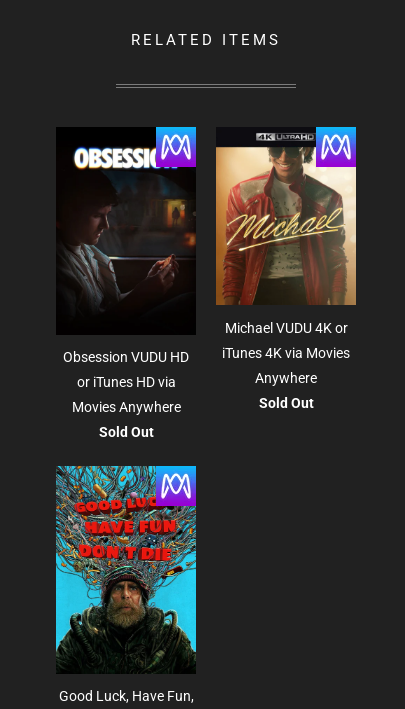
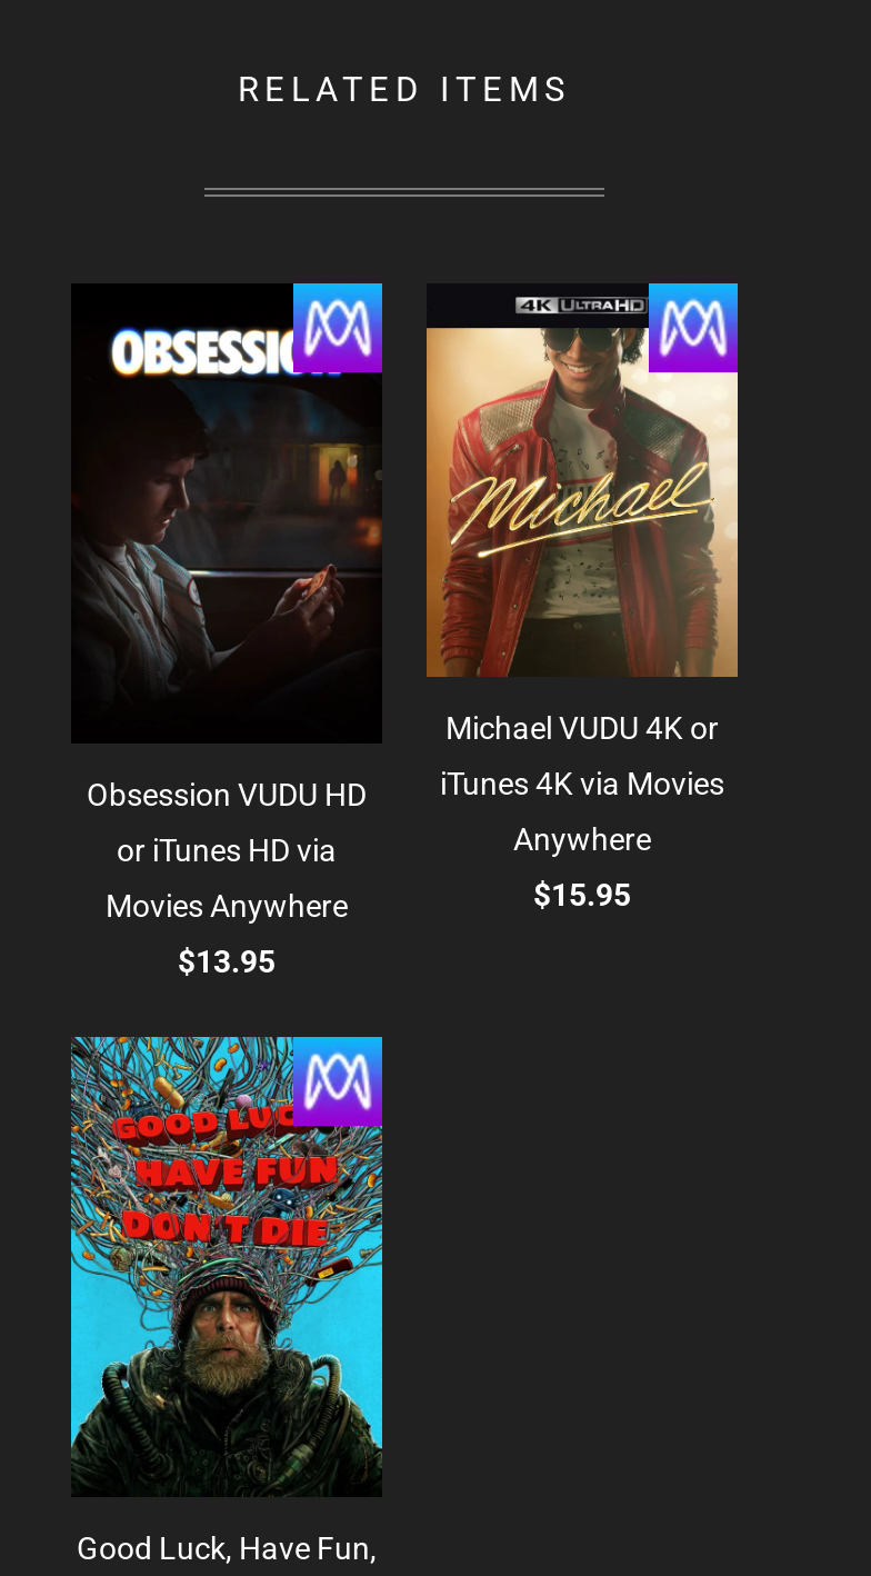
- Sold Out
+ $15.95

- Sold Out
+ $13.95
